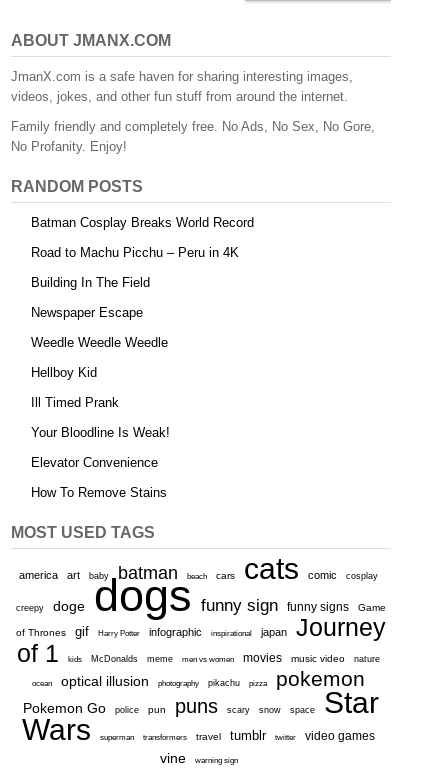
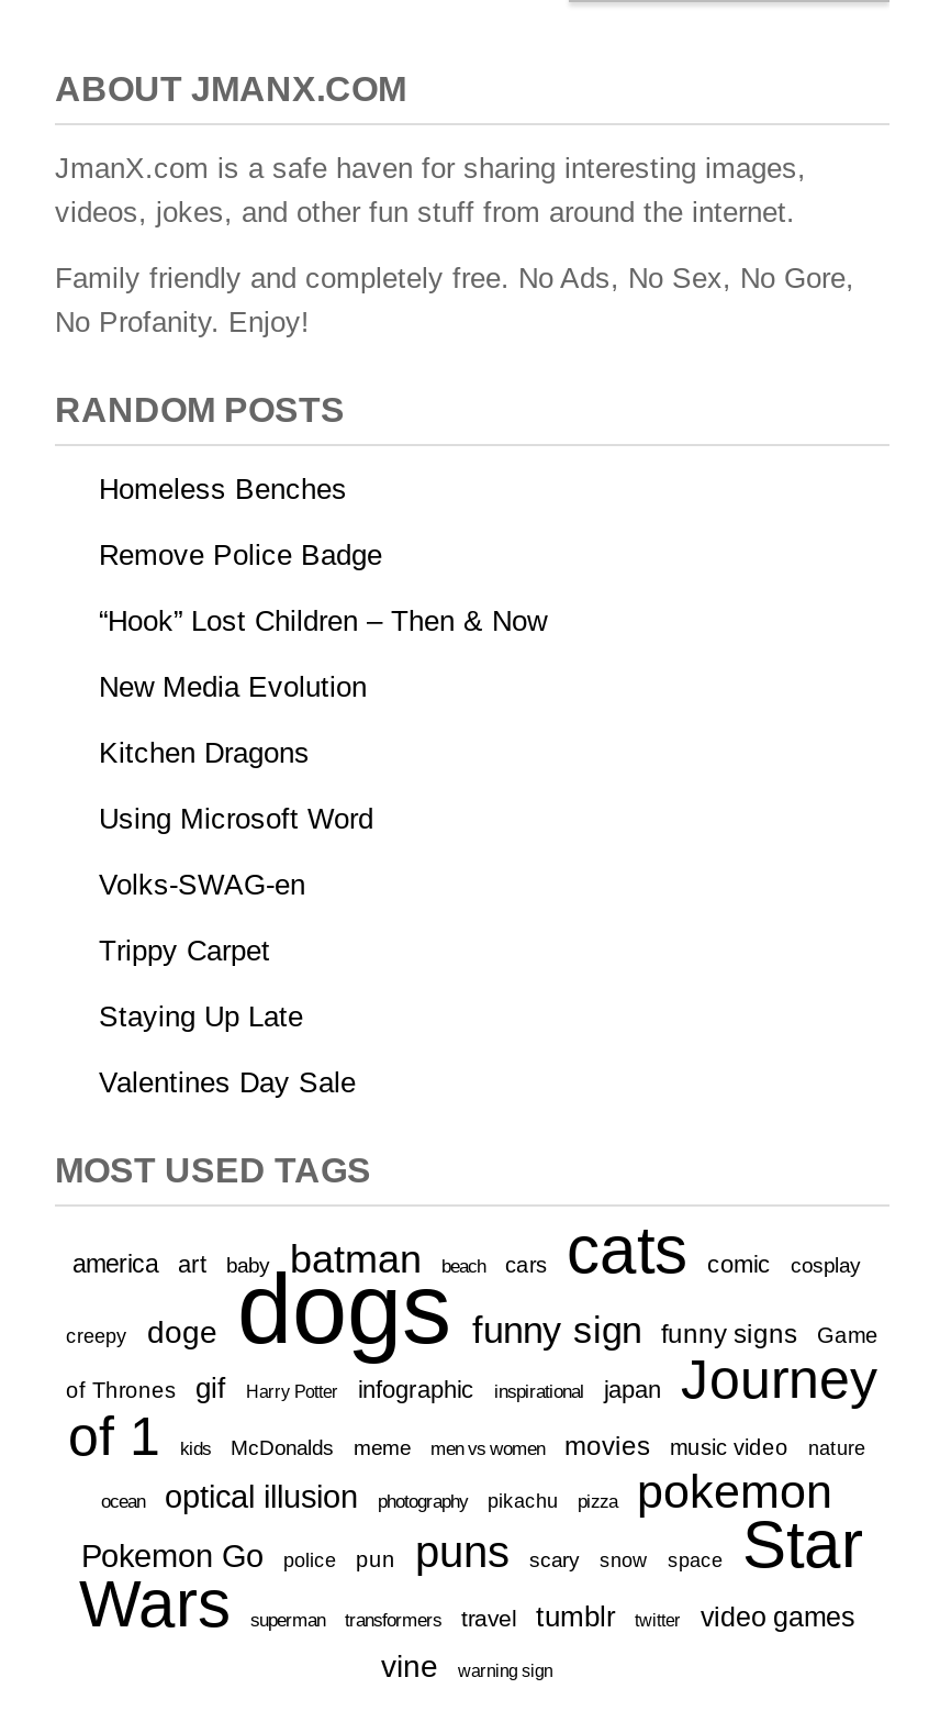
- Batman Cosplay Breaks World Record
+ Homeless Benches

- Road to Machu Picchu – Peru in 4K
+ Remove Police Badge

- Building In The Field
+ “Hook” Lost Children – Then & Now

- Newspaper Escape
+ New Media Evolution

- Weedle Weedle Weedle
+ Kitchen Dragons

- Hellboy Kid
+ Using Microsoft Word

- Ill Timed Prank
+ Volks-SWAG-en

- Your Bloodline Is Weak!
+ Trippy Carpet

- Elevator Convenience
+ Staying Up Late

- How To Remove Stains
+ Valentines Day Sale
